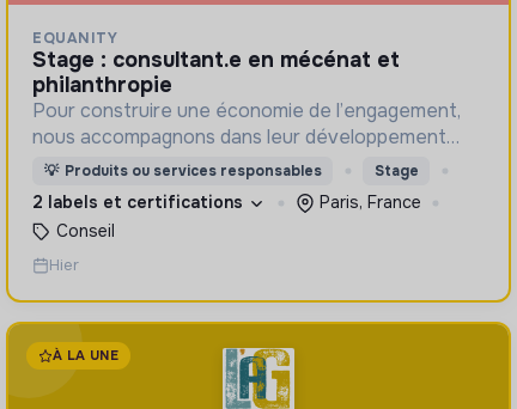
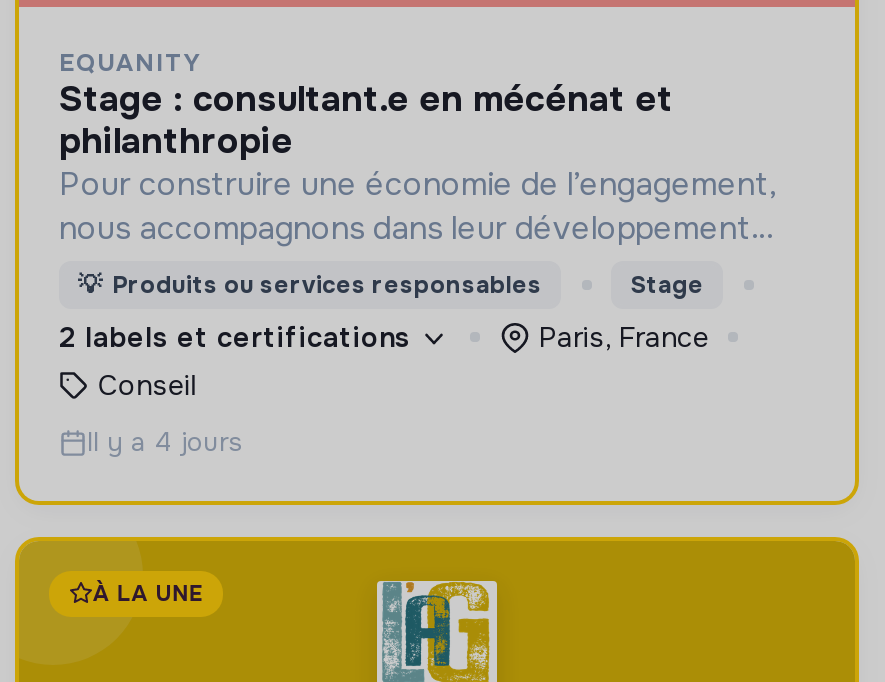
- Hier
+ Il y a 4 jours
